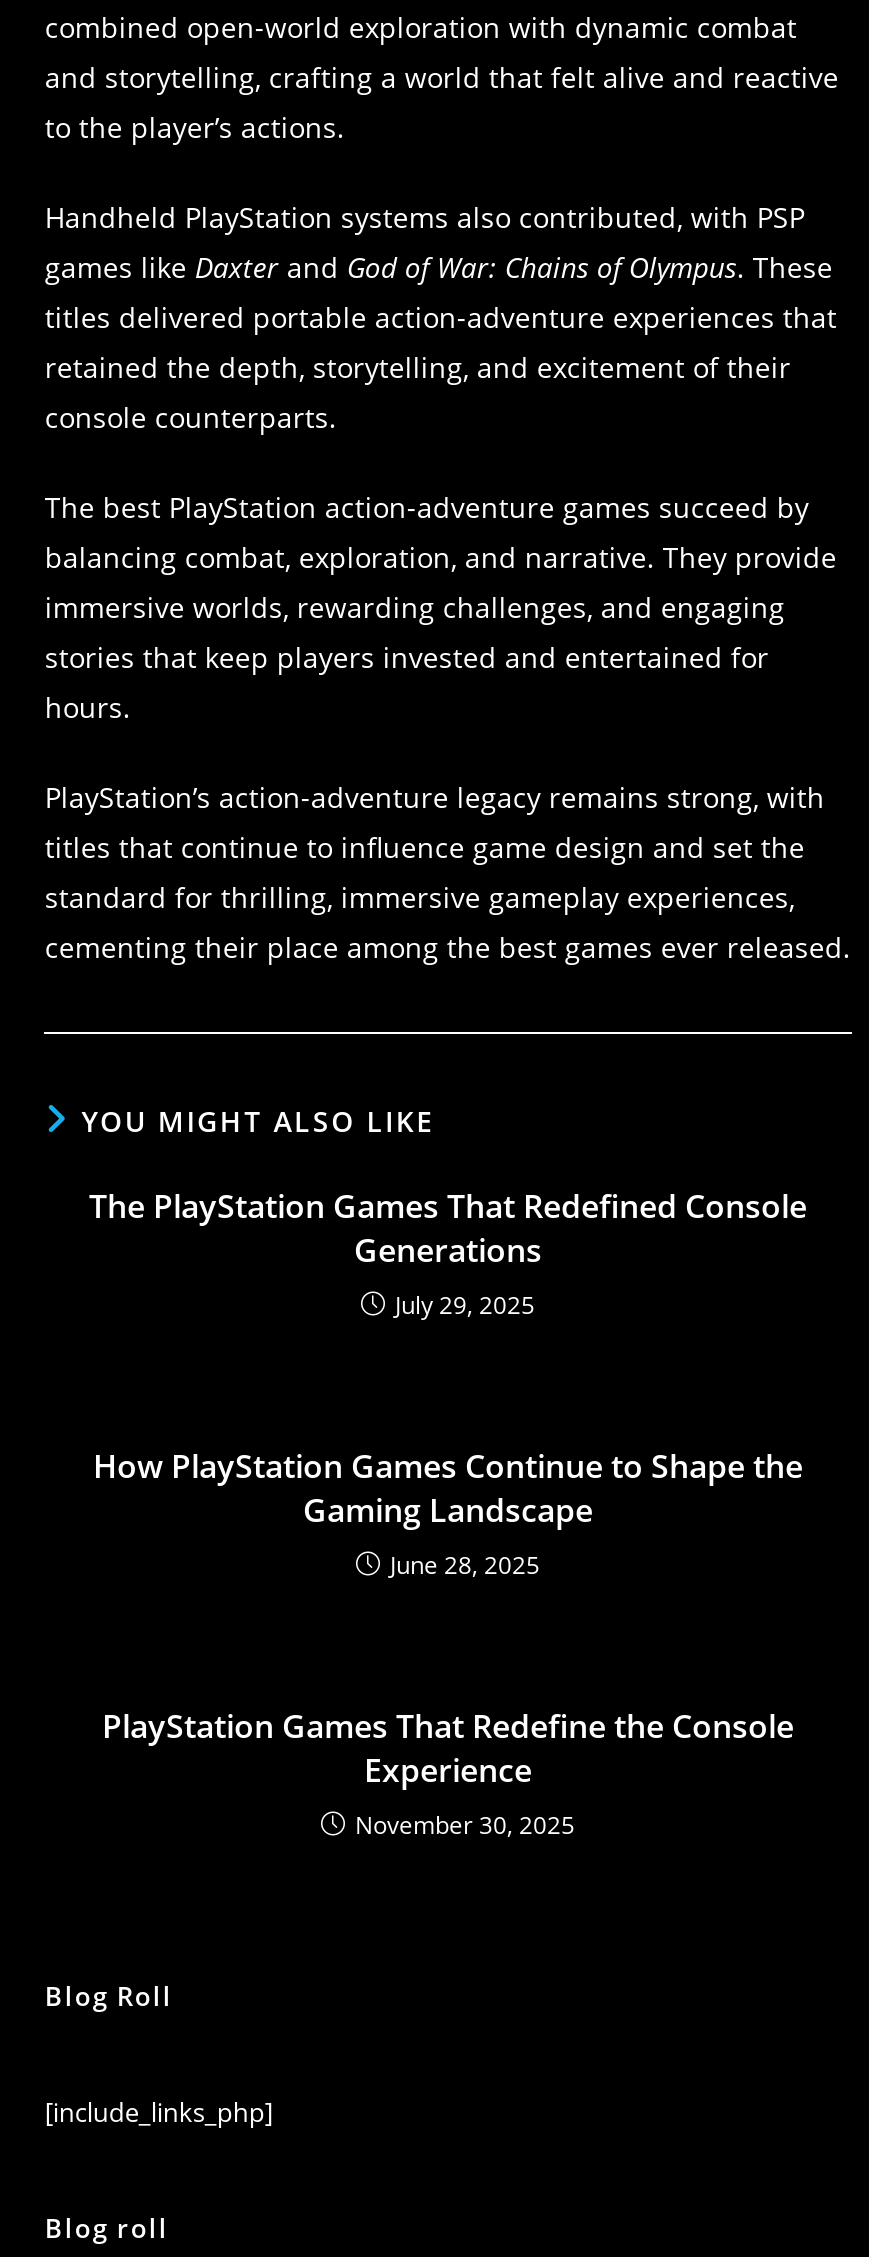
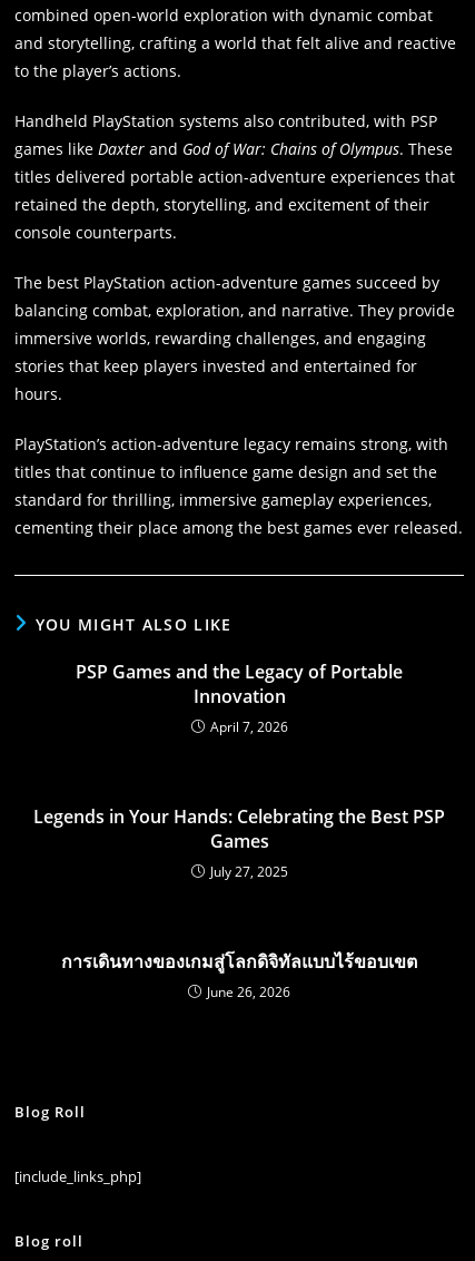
- The PlayStation Games That Redefined Console
- Generations
- July 29, 2025
+ PSP Games and the Legacy of Portable
+ Innovation
+ April 7, 2026

- How PlayStation Games Continue to Shape the
- Gaming Landscape
- June 28, 2025
+ Legends in Your Hands: Celebrating the Best PSP
+ Games
+ July 27, 2025

- PlayStation Games That Redefine the Console
- Experience
- November 30, 2025
+ การเดินทางของเกมสู่โลกดิจิทัลแบบไร้ขอบเขต
+ June 26, 2026
